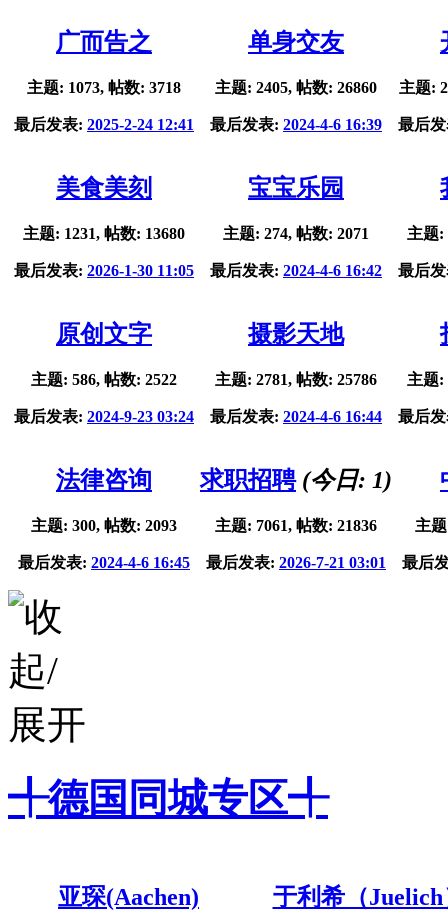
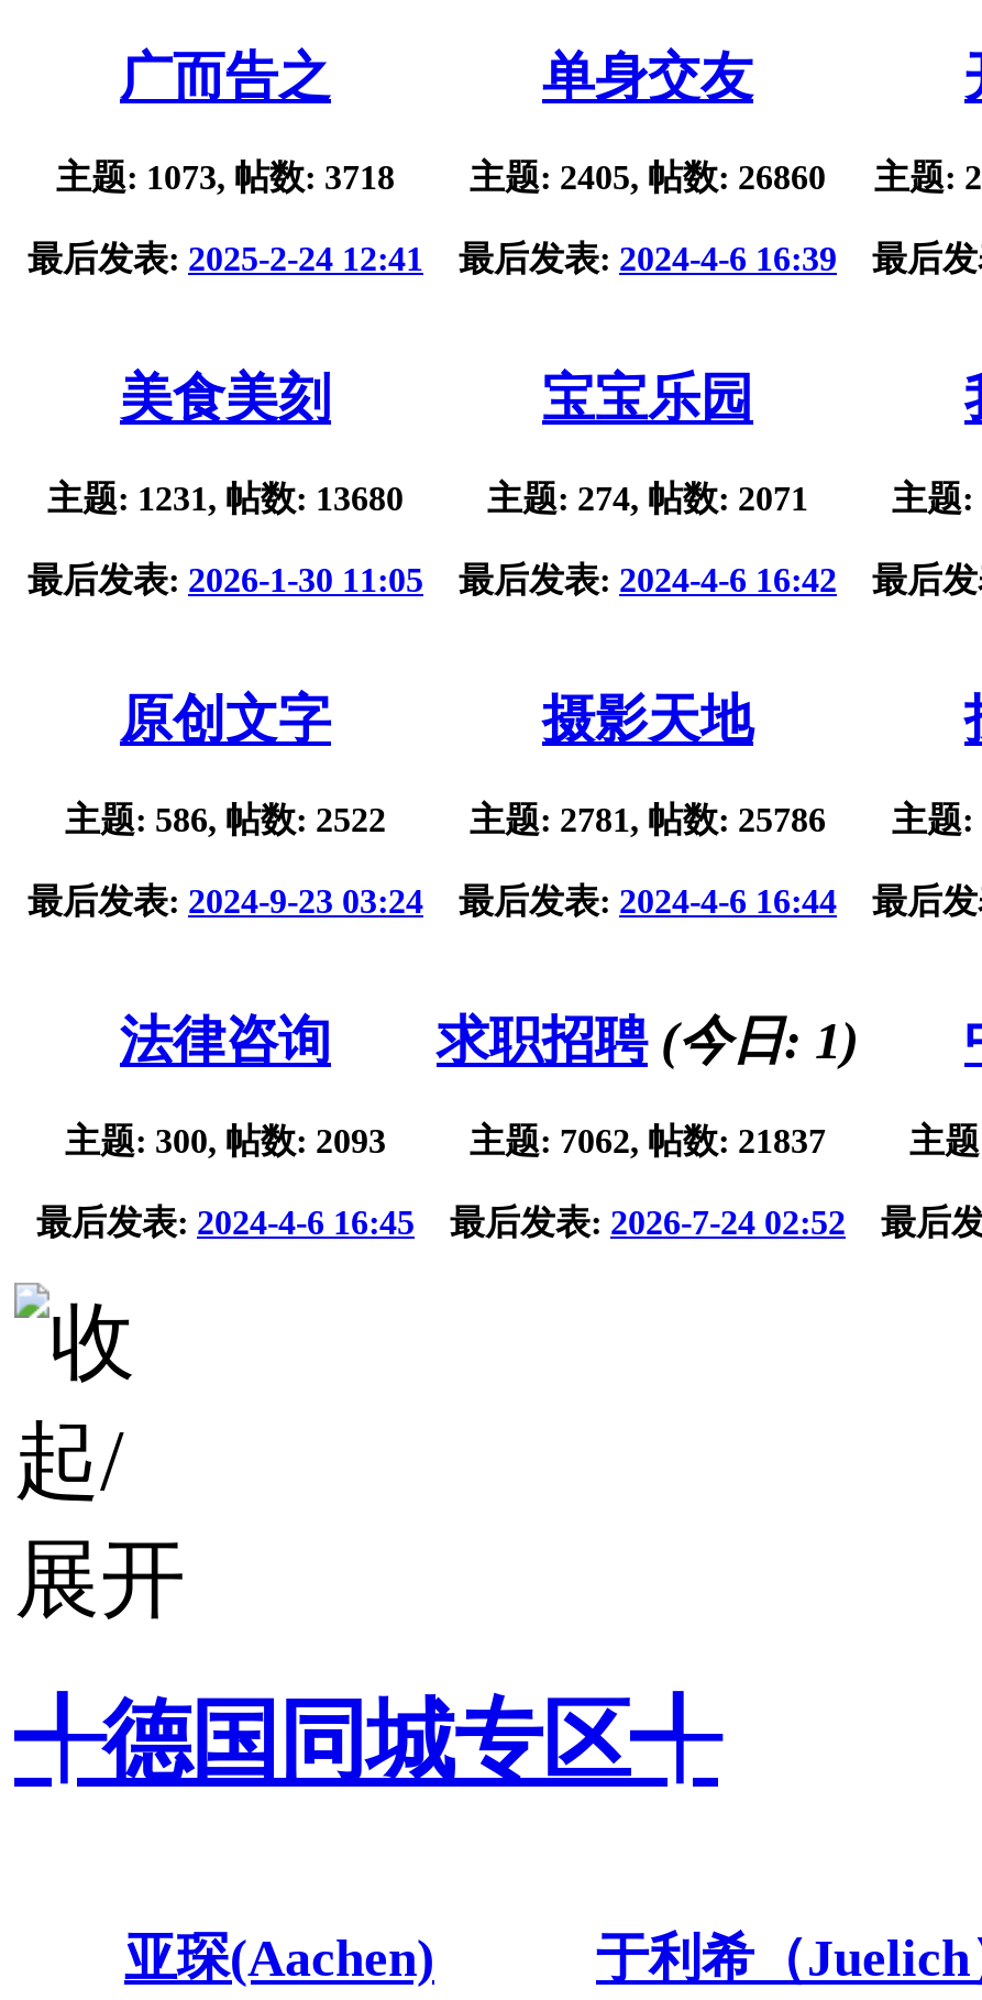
- 主题: 7061, 帖数: 21836
+ 主题: 7062, 帖数: 21837

- 最后发表: 2026-7-21 03:01
+ 最后发表: 2026-7-24 02:52
